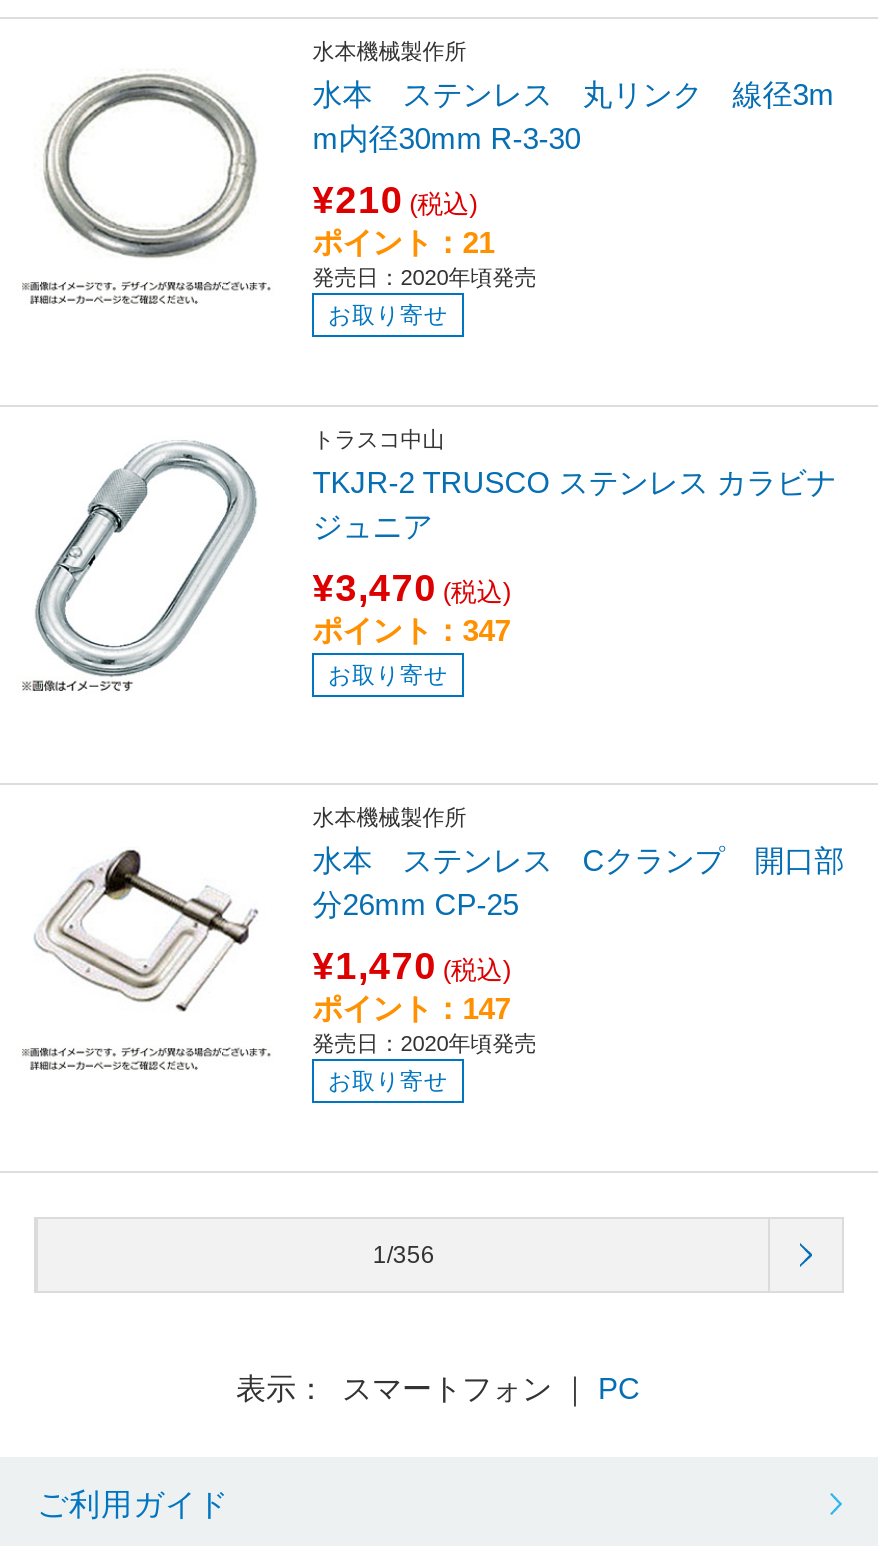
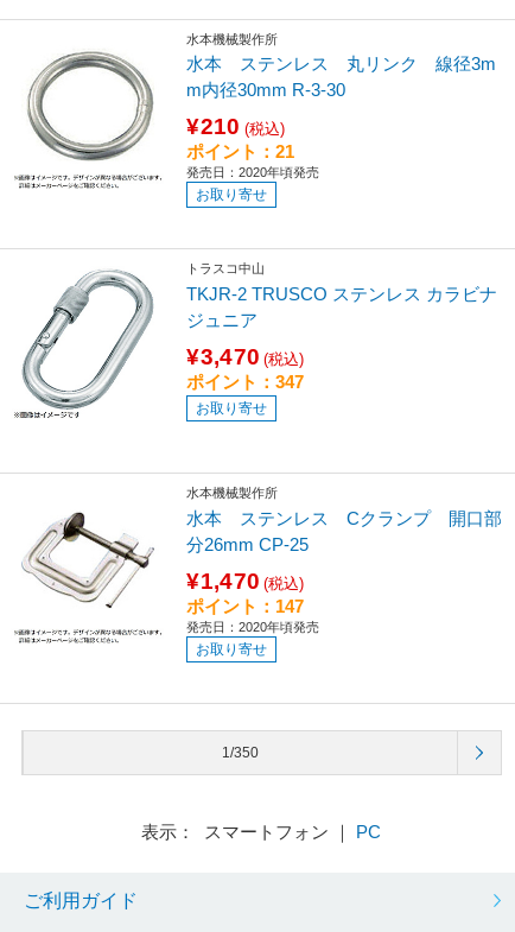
- 1/356
+ 1/350
